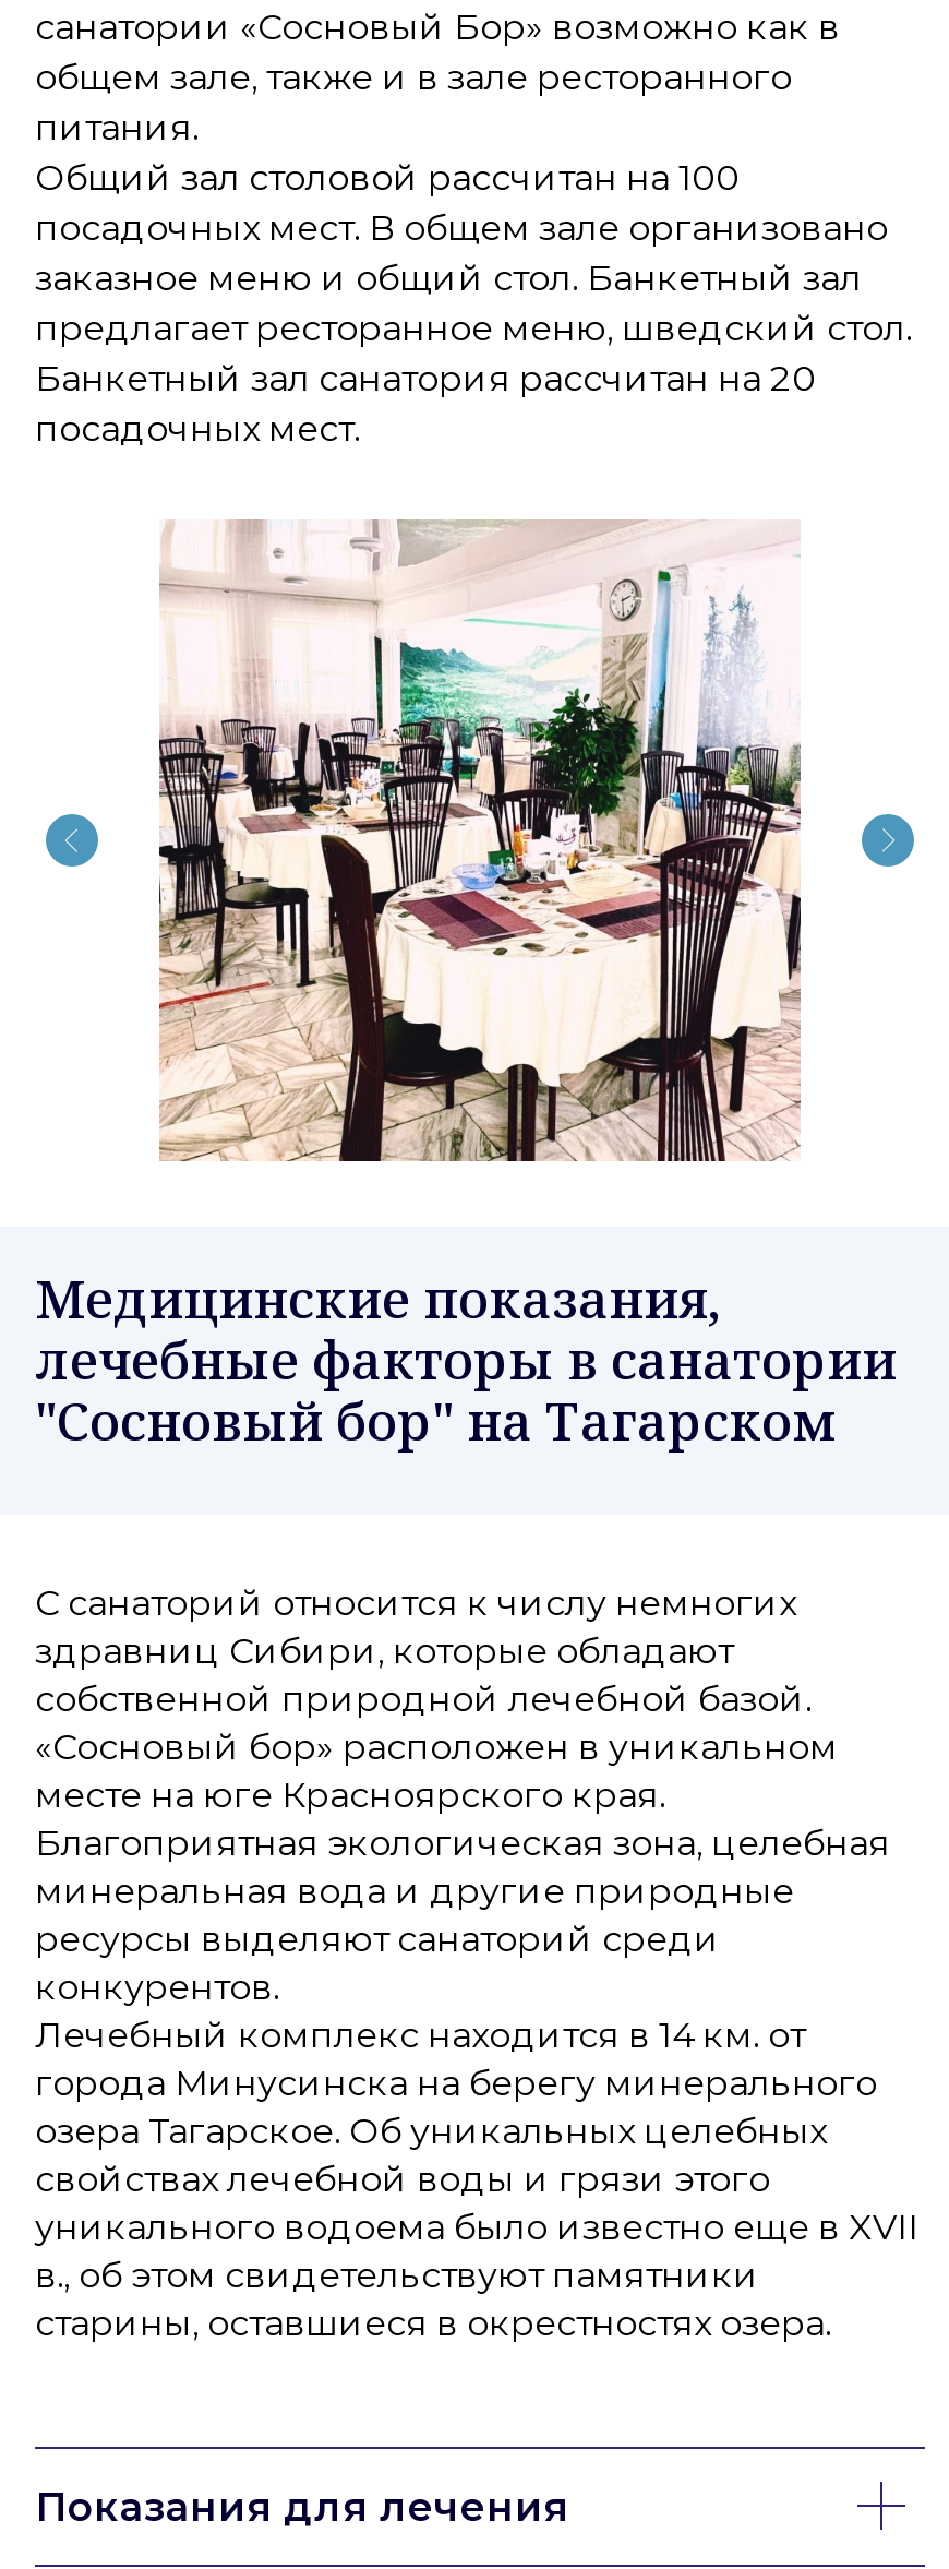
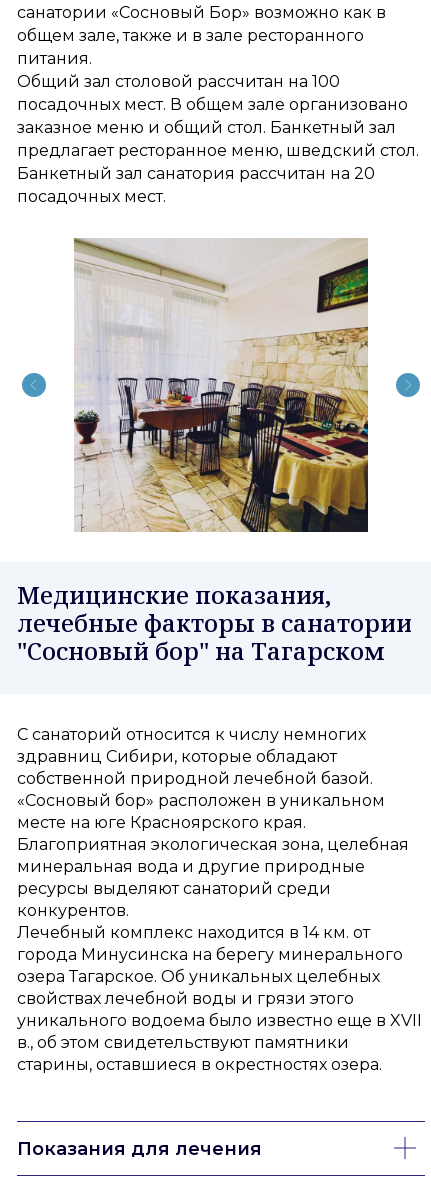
- [image]
+ [image]
